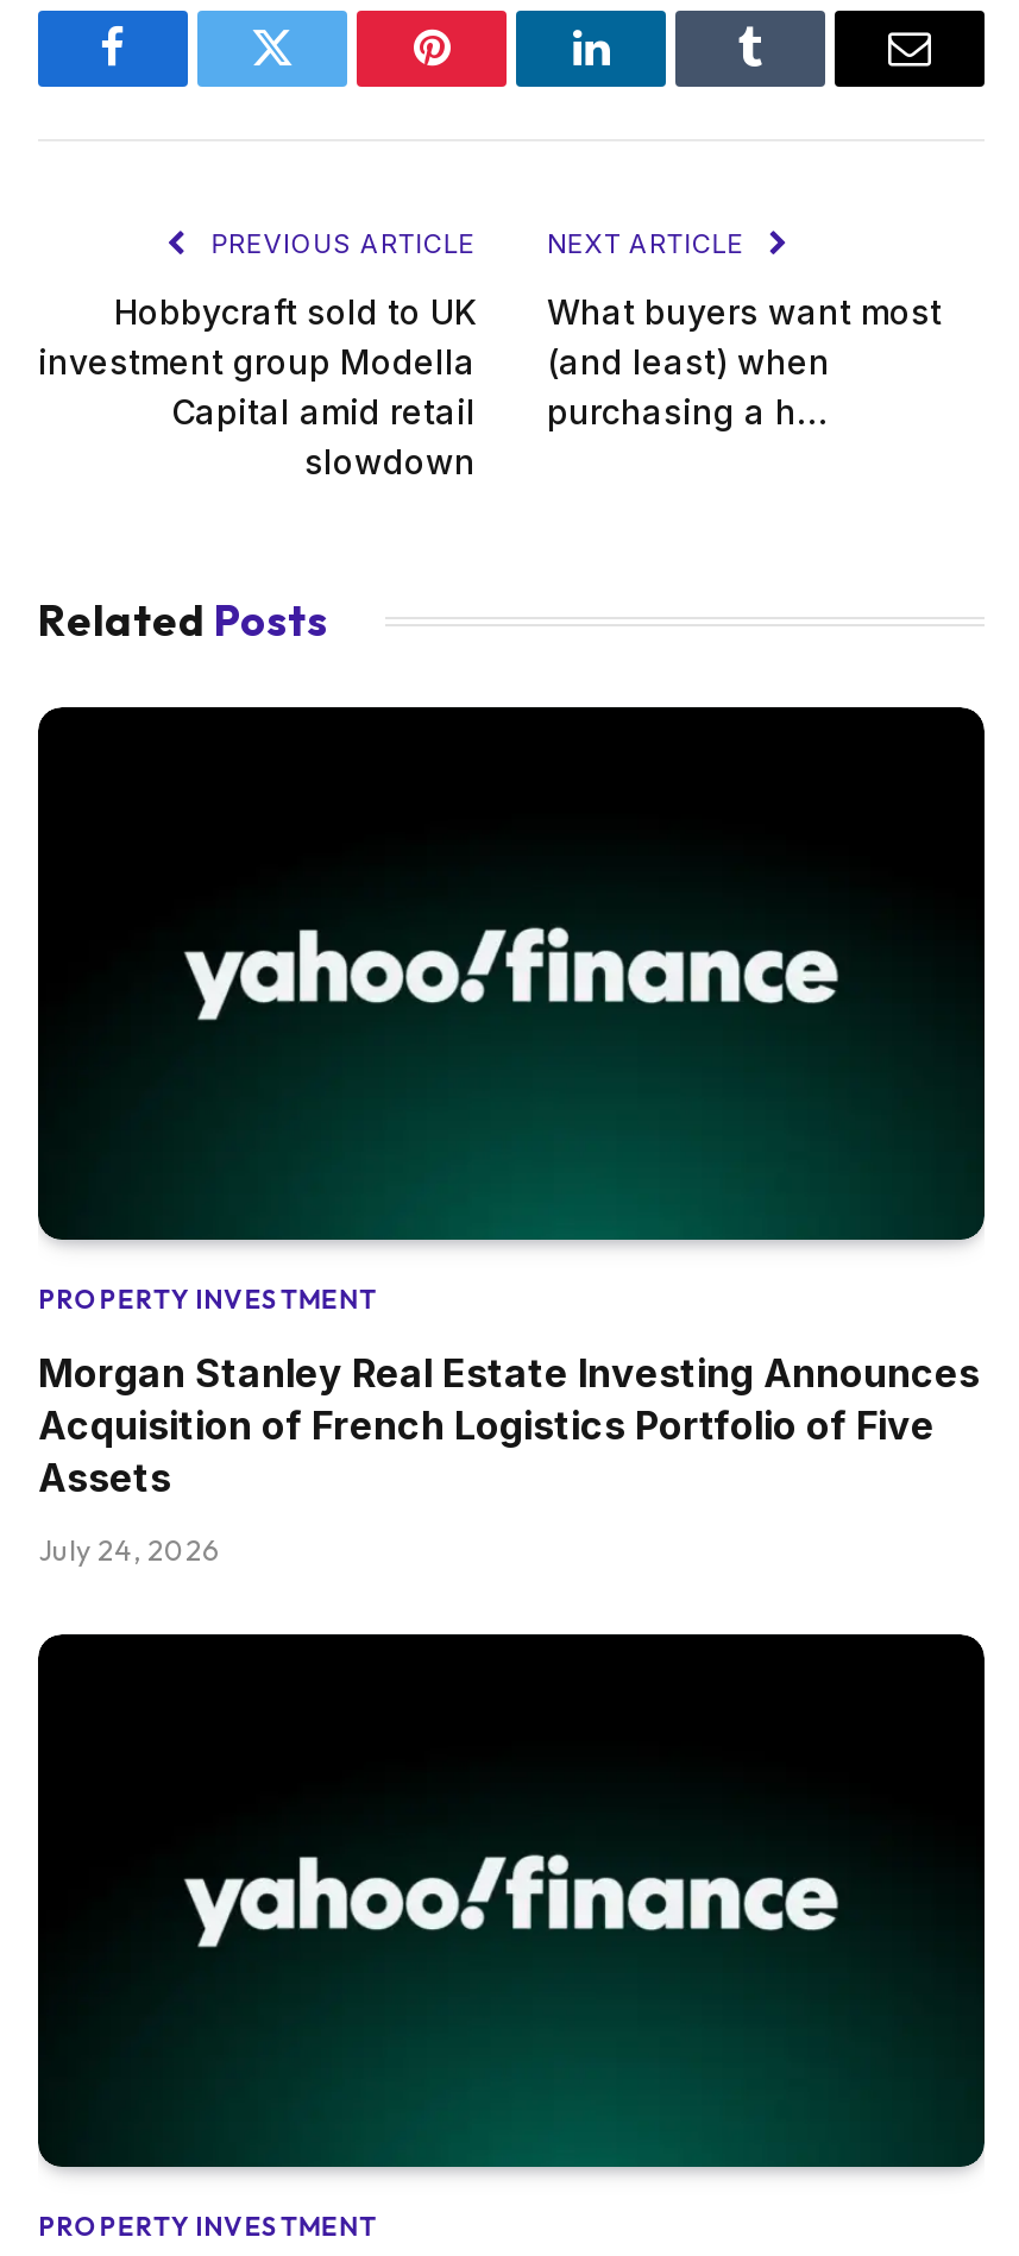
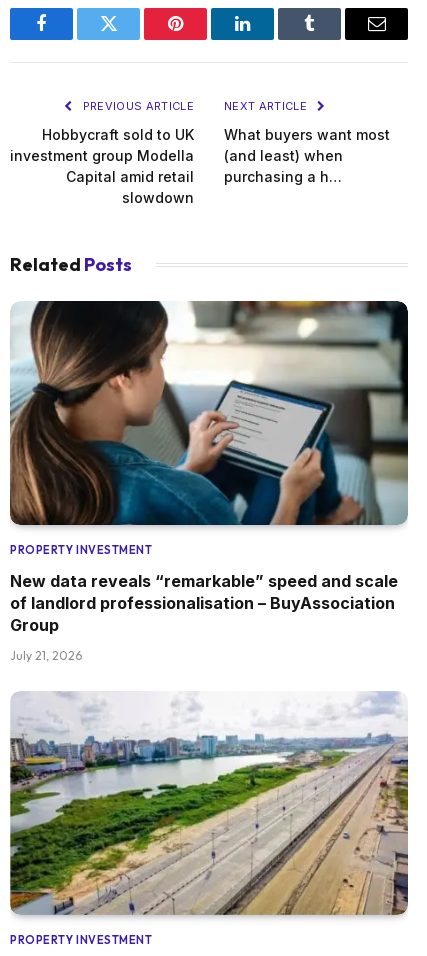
- [image]
+ [image]

- Morgan Stanley Real Estate Investing Announces
- Acquisition of French Logistics Portfolio of Five
- Assets
+ New data reveals “remarkable” speed and scale
+ of landlord professionalisation – BuyAssociation
+ Group

- July 24, 2026
+ July 21, 2026

- [image]
+ [image]
